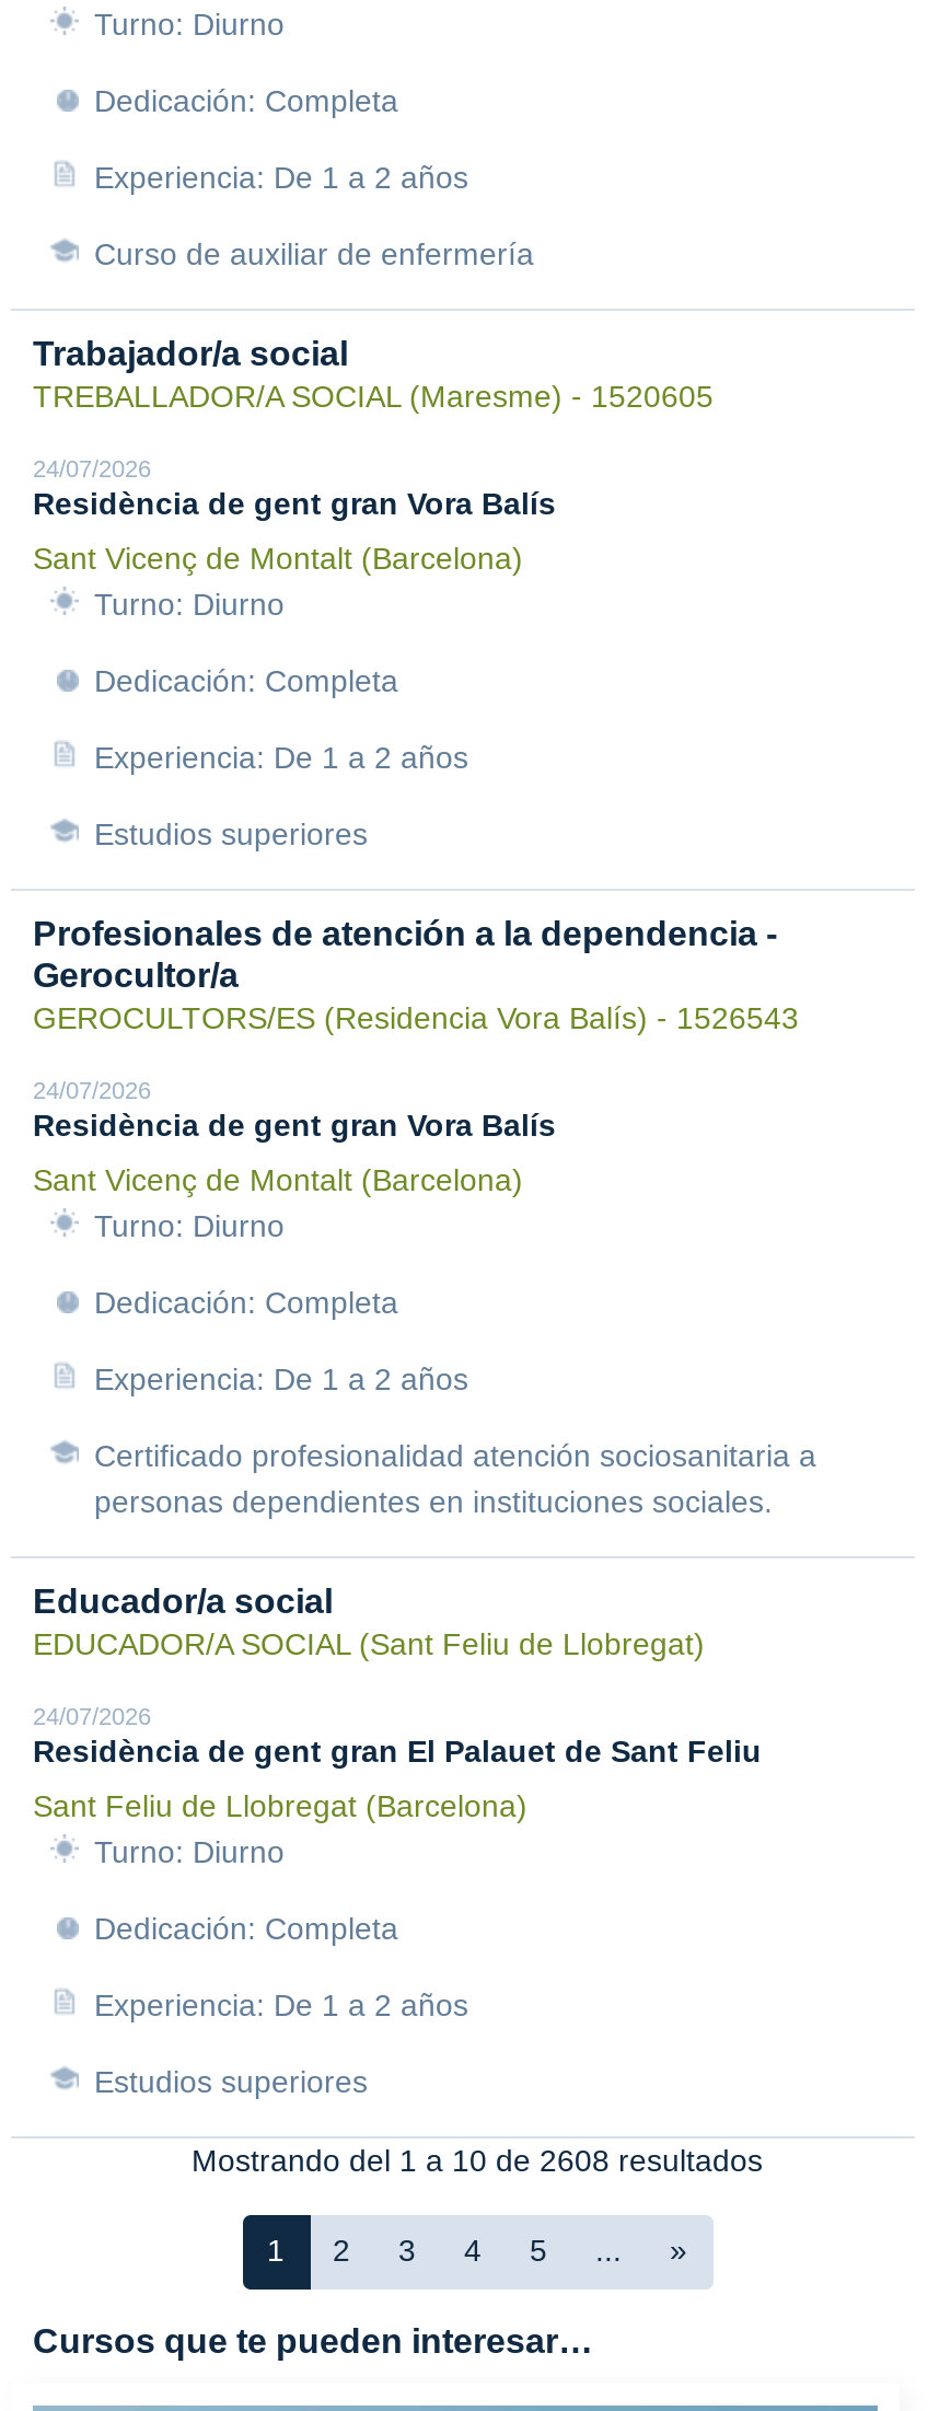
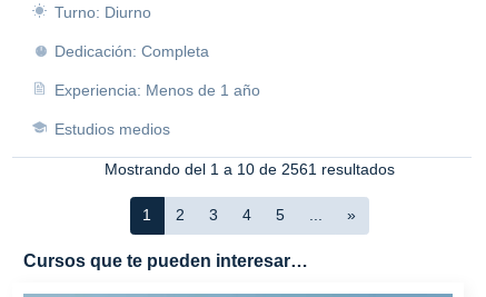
- Experiencia: De 1 a 2 años
- Curso de auxiliar de enfermería
- Trabajador/a social
- TREBALLADOR/A SOCIAL (Maresme) - 1520605
- 24/07/2026
- Residència de gent gran Vora Balís
- Sant Vicenç de Montalt (Barcelona)
- Turno: Diurno
- Dedicación: Completa
- Experiencia: De 1 a 2 años
- Estudios superiores
- Profesionales de atención a la dependencia -
- Gerocultor/a
- GEROCULTORS/ES (Residencia Vora Balís) - 1526543
- 24/07/2026
- Residència de gent gran Vora Balís
- Sant Vicenç de Montalt (Barcelona)
- Turno: Diurno
- Dedicación: Completa
- Experiencia: De 1 a 2 años
- Certificado profesionalidad atención sociosanitaria a
- personas dependientes en instituciones sociales.
- Educador/a social
- EDUCADOR/A SOCIAL (Sant Feliu de Llobregat)
- 24/07/2026
- Residència de gent gran El Palauet de Sant Feliu
- Sant Feliu de Llobregat (Barcelona)
- Turno: Diurno
- Dedicación: Completa
- Experiencia: De 1 a 2 años
- Estudios superiores
- Mostrando del 1 a 10 de 2608 resultados
+ Experiencia: Menos de 1 año
+ Estudios medios
+ Mostrando del 1 a 10 de 2561 resultados
